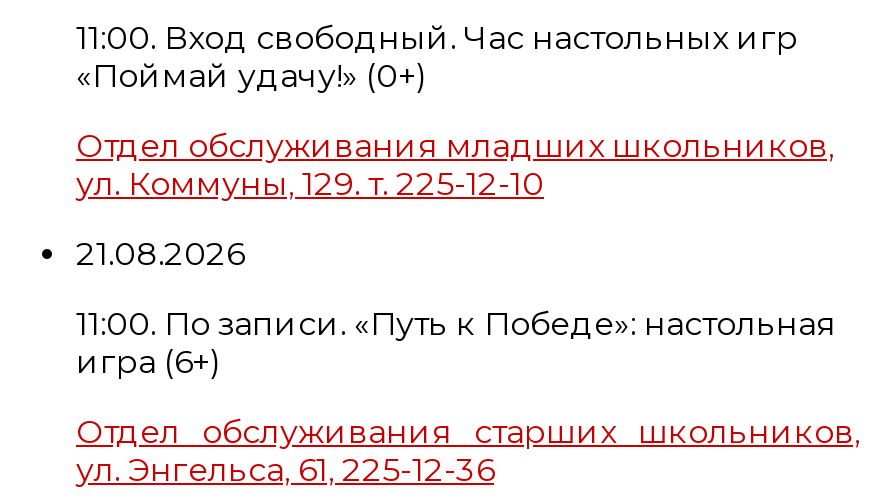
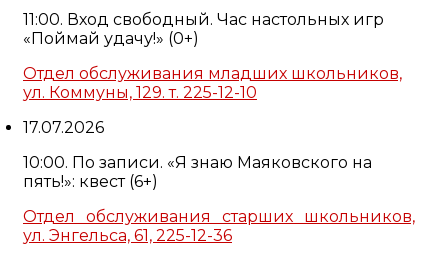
- 21.08.2026
+ 17.07.2026

- 11:00. По записи. «Путь к Победе»: настольная
- игра (6+)
+ 10:00. По записи. «Я знаю Маяковского на
+ пять!»: квест (6+)
